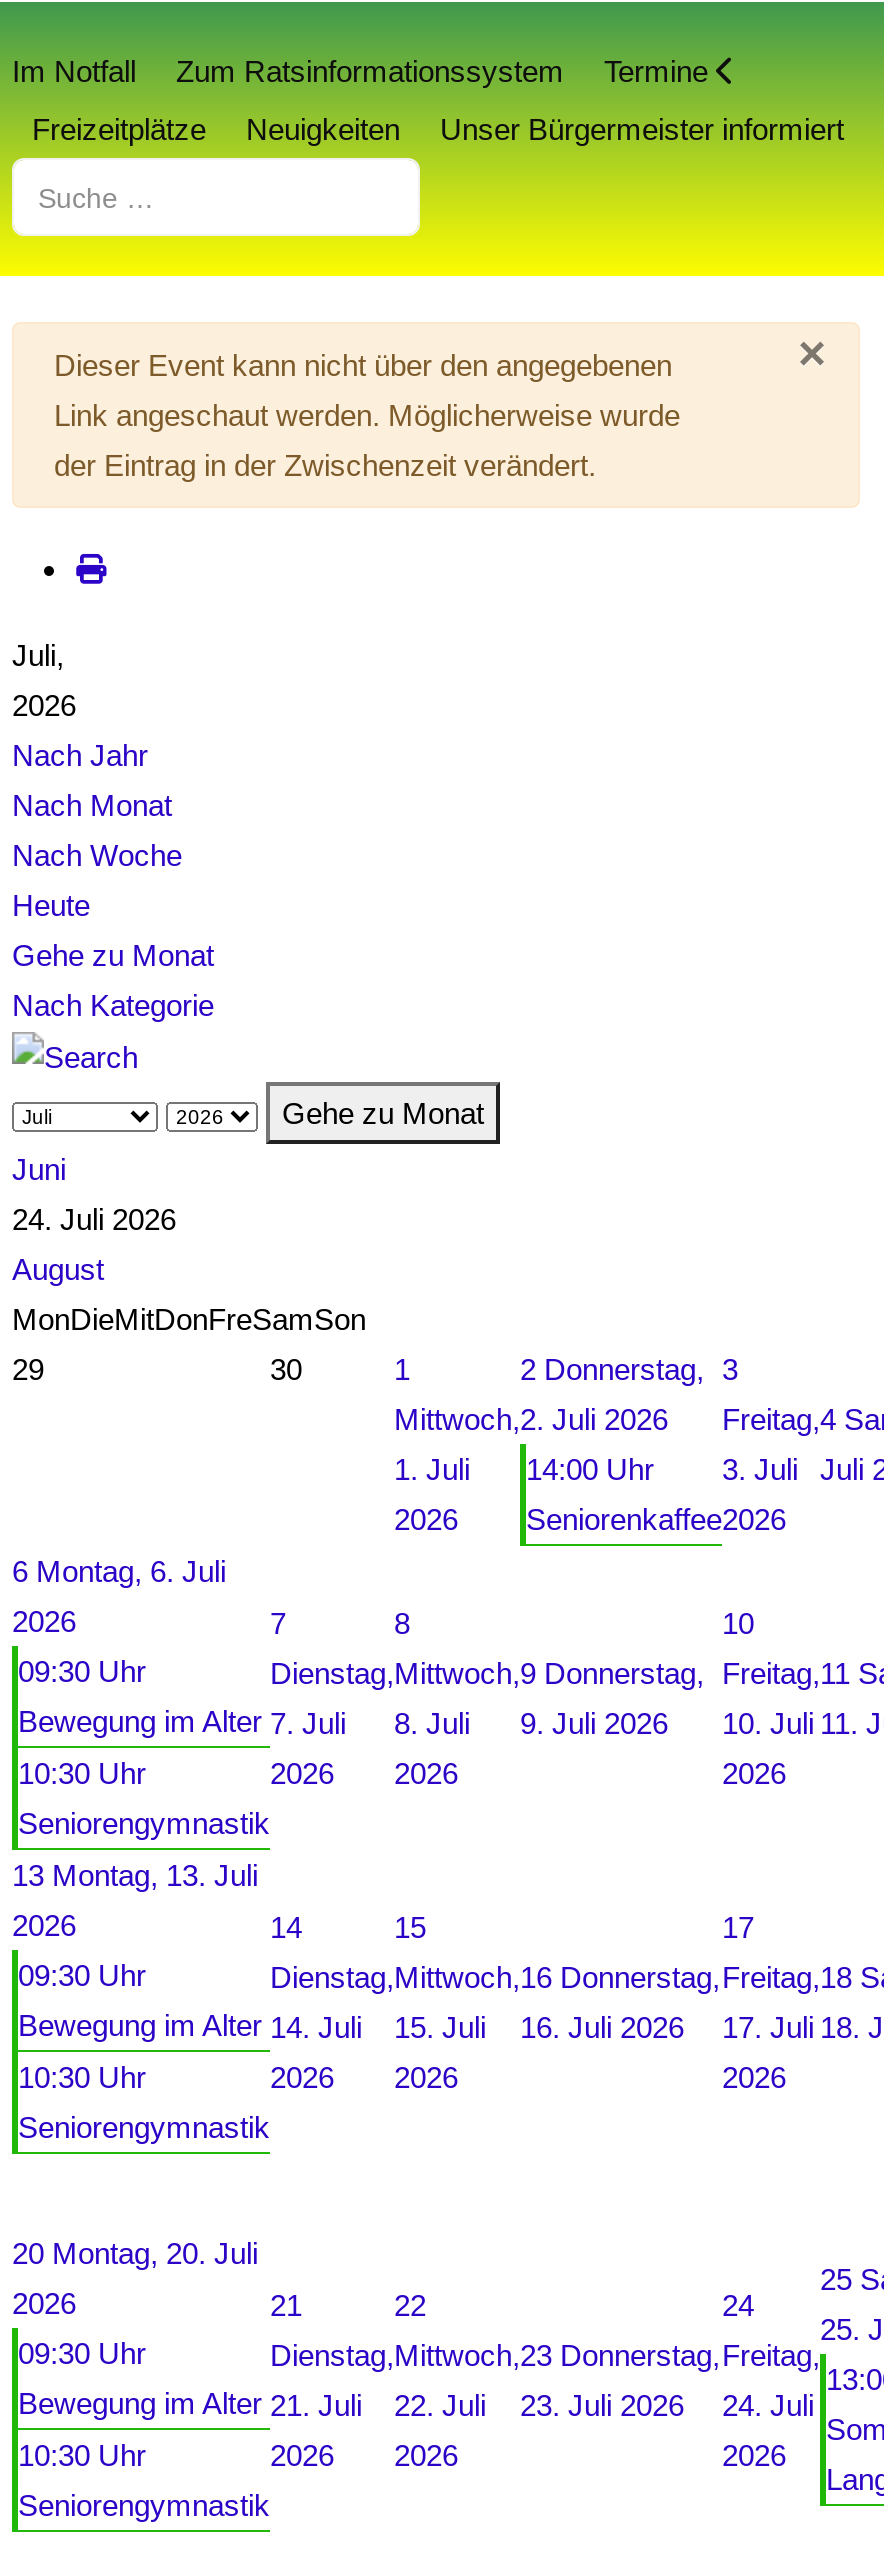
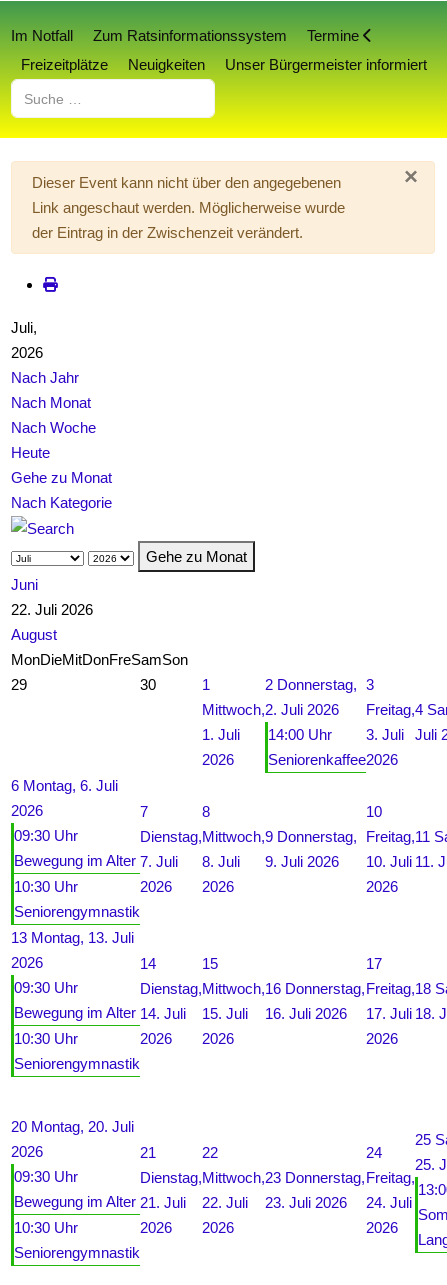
- 24. Juli 2026
+ 22. Juli 2026
